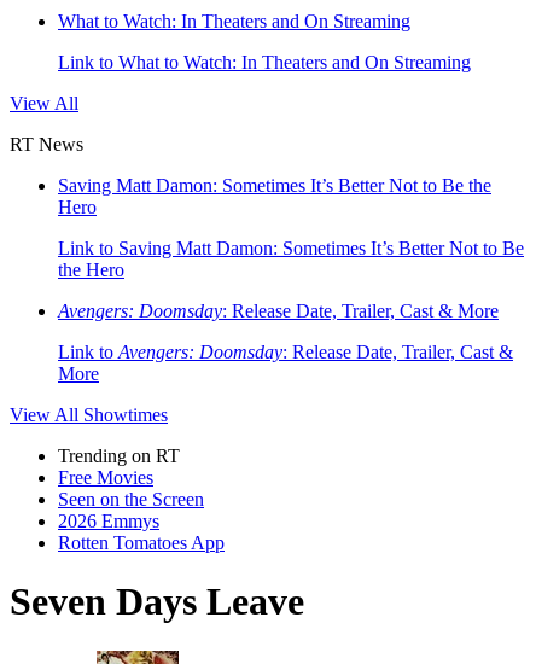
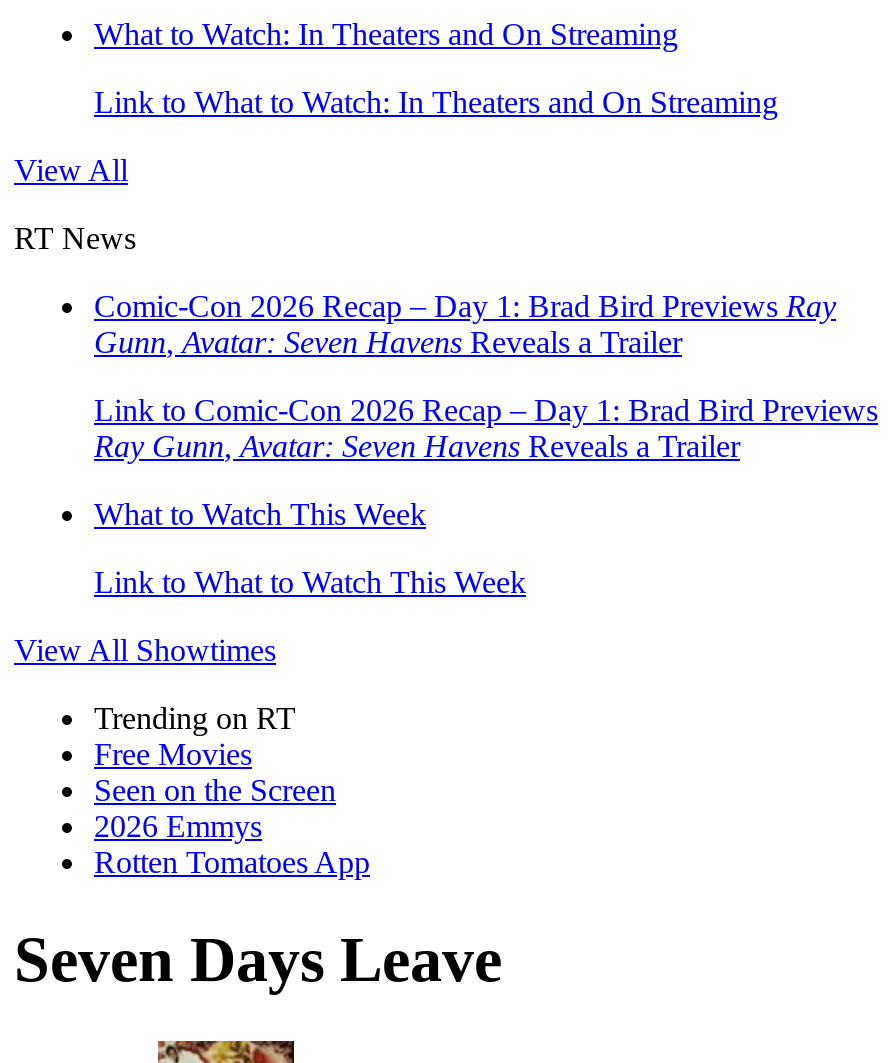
- Saving Matt Damon: Sometimes It’s Better Not to Be the
- Hero
+ Comic-Con 2026 Recap – Day 1: Brad Bird Previews Ray
+ Gunn, Avatar: Seven Havens Reveals a Trailer

- Link to Saving Matt Damon: Sometimes It’s Better Not to Be
- the Hero
+ Link to Comic-Con 2026 Recap – Day 1: Brad Bird Previews
+ Ray Gunn, Avatar: Seven Havens Reveals a Trailer

- Avengers: Doomsday: Release Date, Trailer, Cast & More
+ What to Watch This Week

- Link to Avengers: Doomsday: Release Date, Trailer, Cast &
- More
+ Link to What to Watch This Week
